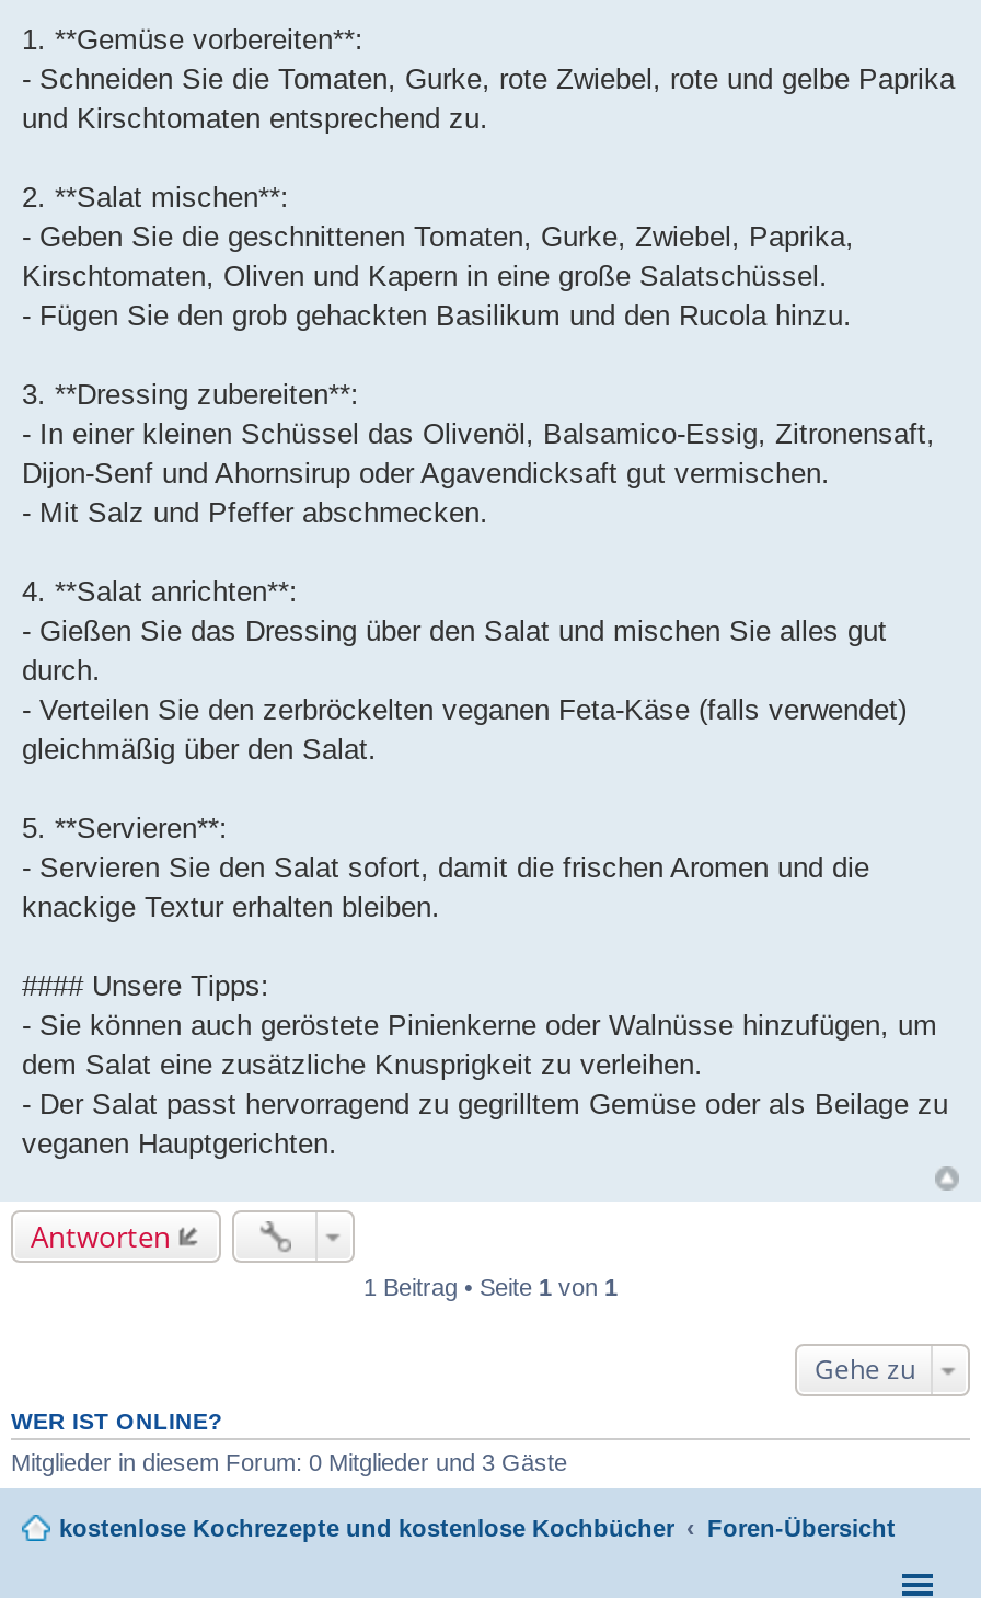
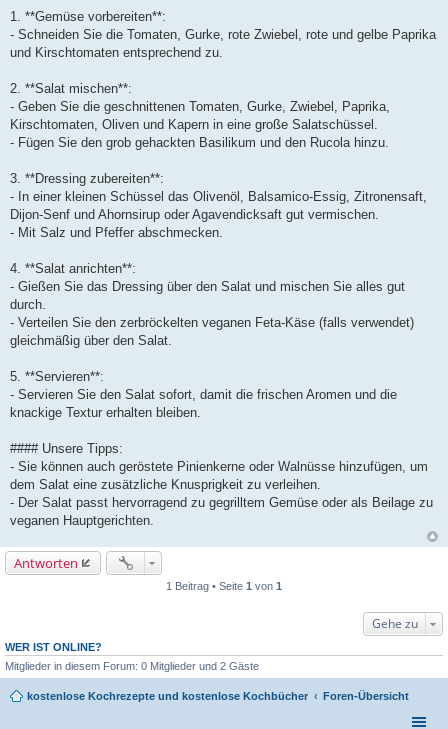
- Mitglieder in diesem Forum: 0 Mitglieder und 3 Gäste
+ Mitglieder in diesem Forum: 0 Mitglieder und 2 Gäste
